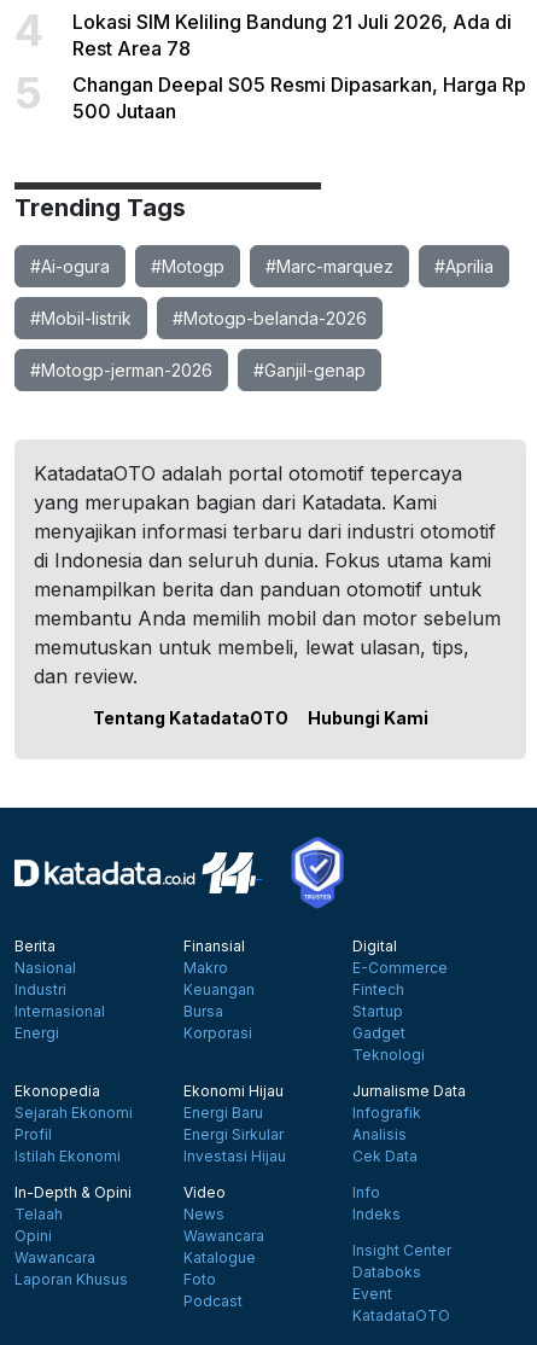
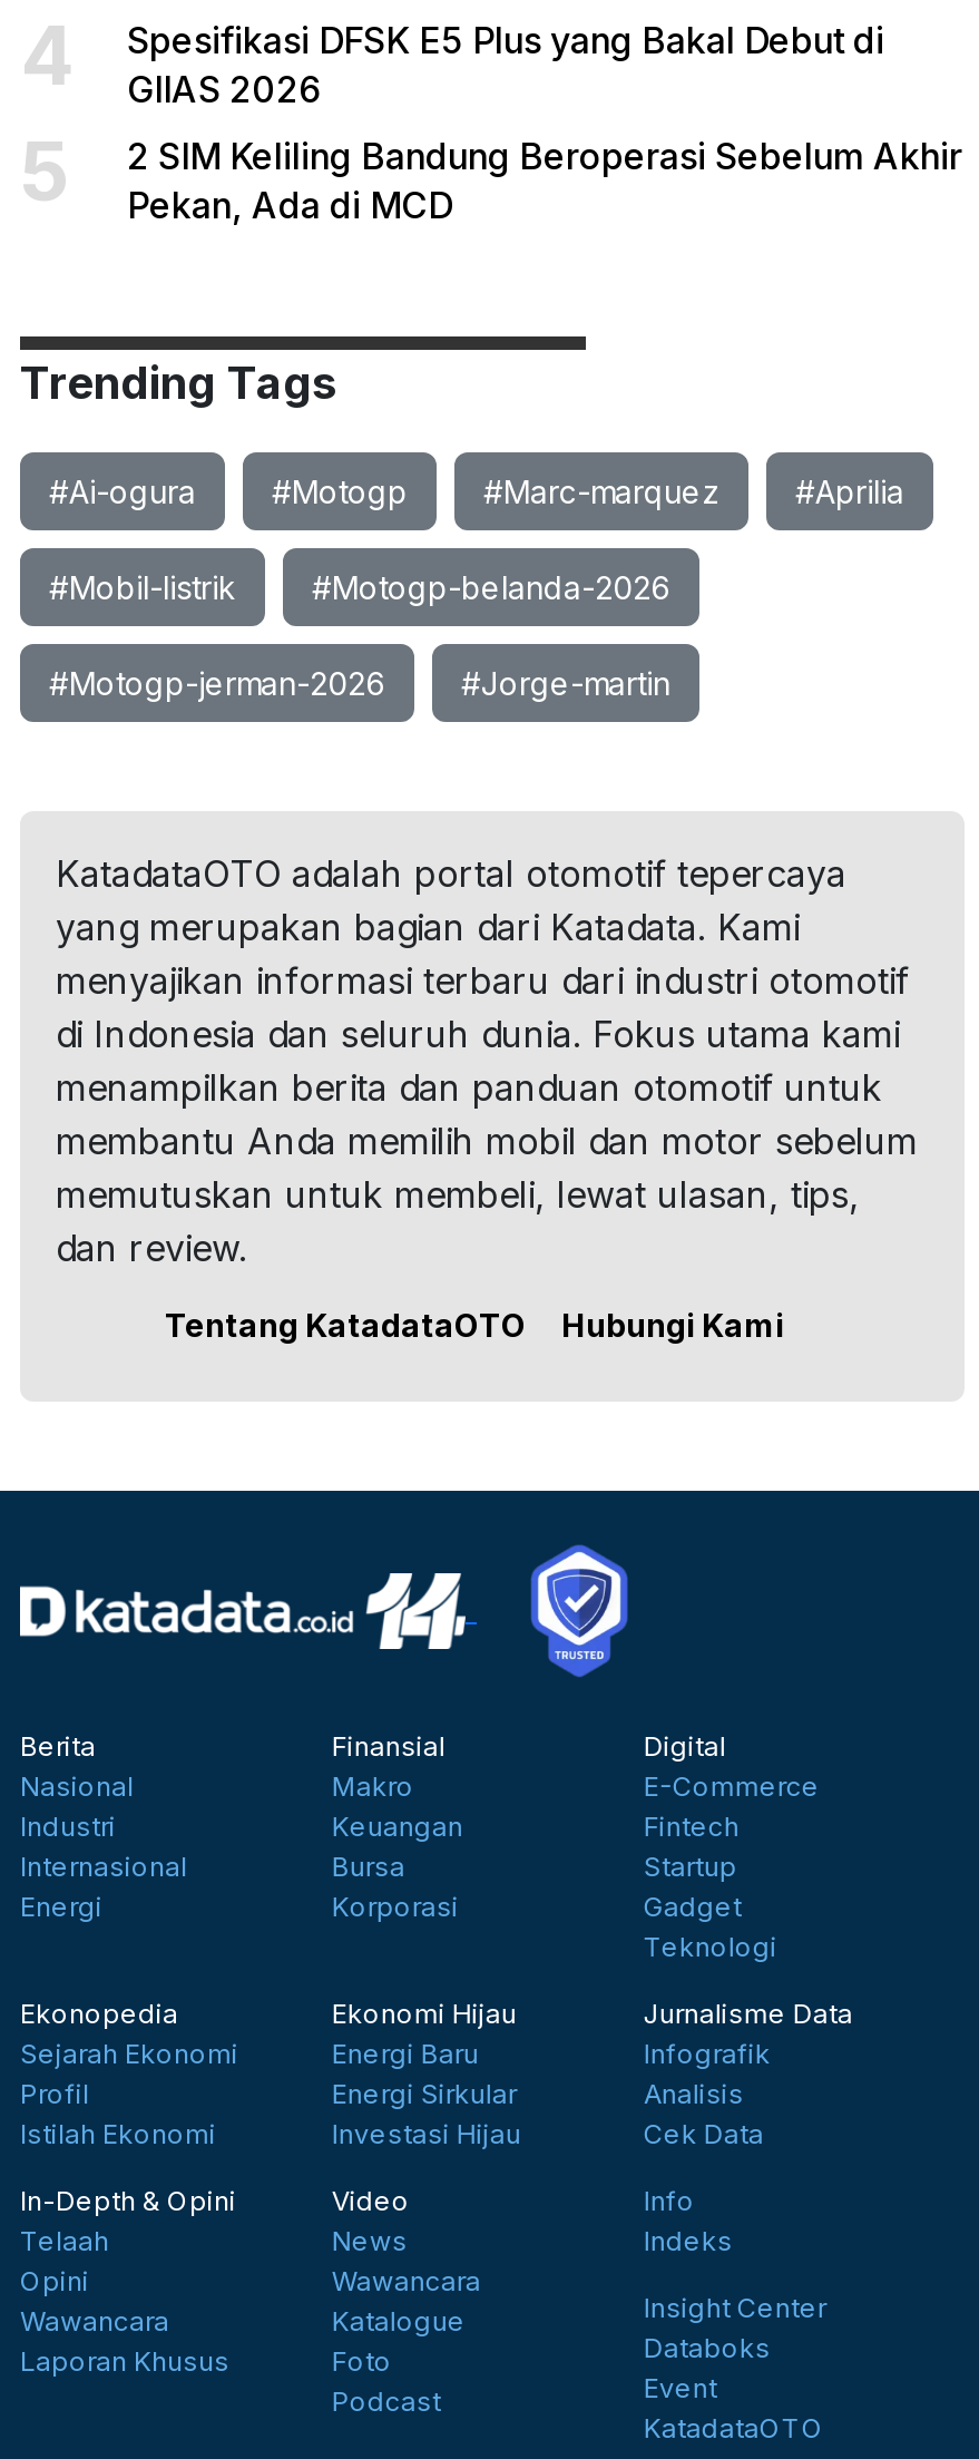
- Lokasi SIM Keliling Bandung 21 Juli 2026, Ada di
- Rest Area 78
+ Spesifikasi DFSK E5 Plus yang Bakal Debut di
+ GIIAS 2026

- Changan Deepal S05 Resmi Dipasarkan, Harga Rp
- 500 Jutaan
+ 2 SIM Keliling Bandung Beroperasi Sebelum Akhir
+ Pekan, Ada di MCD

- #Ganjil-genap
+ #Jorge-martin
